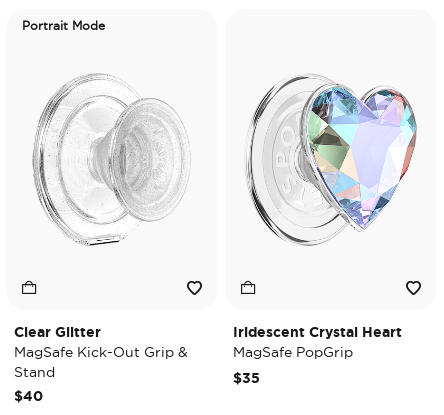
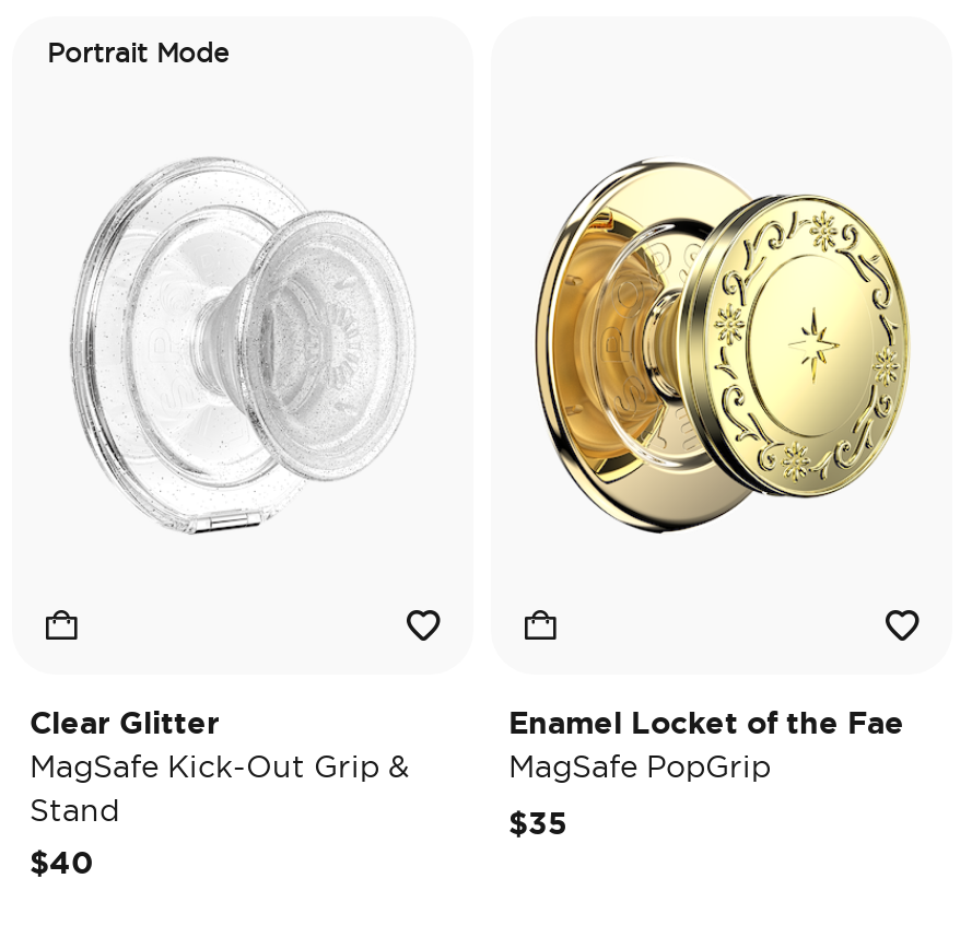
- [image]
+ [image]

- Iridescent Crystal Heart
+ Enamel Locket of the Fae
